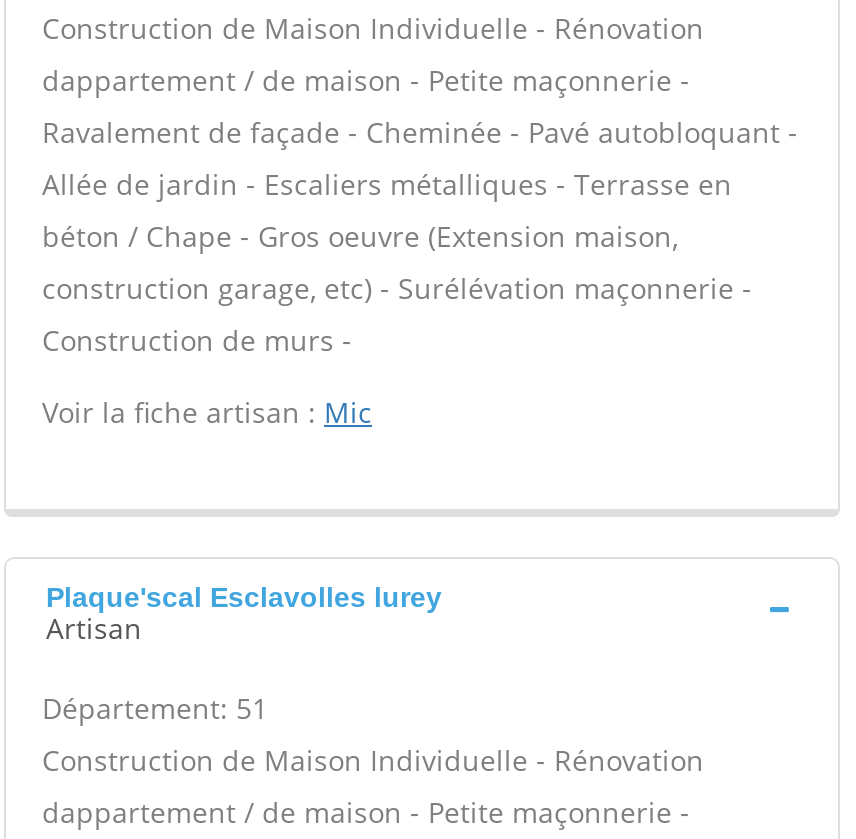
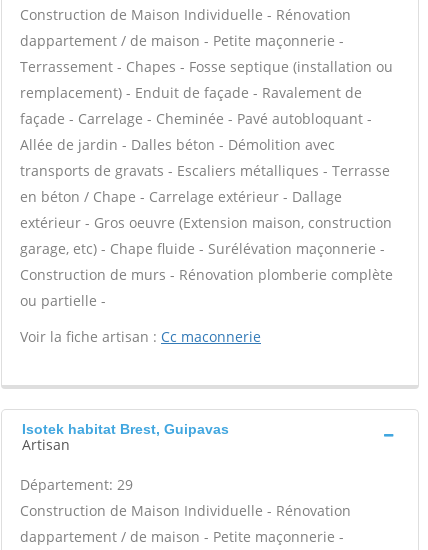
- Ravalement de façade - Cheminée - Pavé autobloquant -
- Allée de jardin - Escaliers métalliques - Terrasse en
- béton / Chape - Gros oeuvre (Extension maison,
- construction garage, etc) - Surélévation maçonnerie -
- Construction de murs -
+ Terrassement - Chapes - Fosse septique (installation ou
+ remplacement) - Enduit de façade - Ravalement de
+ façade - Carrelage - Cheminée - Pavé autobloquant -
+ Allée de jardin - Dalles béton - Démolition avec
+ transports de gravats - Escaliers métalliques - Terrasse
+ en béton / Chape - Carrelage extérieur - Dallage
+ extérieur - Gros oeuvre (Extension maison, construction
+ garage, etc) - Chape fluide - Surélévation maçonnerie -
+ Construction de murs - Rénovation plomberie complète
+ ou partielle -

- Voir la fiche artisan : Mic
+ Voir la fiche artisan : Cc maconnerie

- Plaque'scal Esclavolles lurey
+ Isotek habitat Brest, Guipavas

- Département: 51
+ Département: 29
